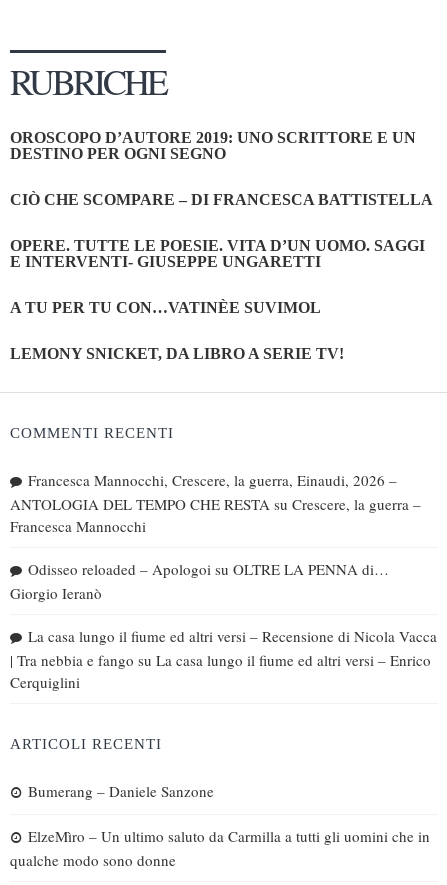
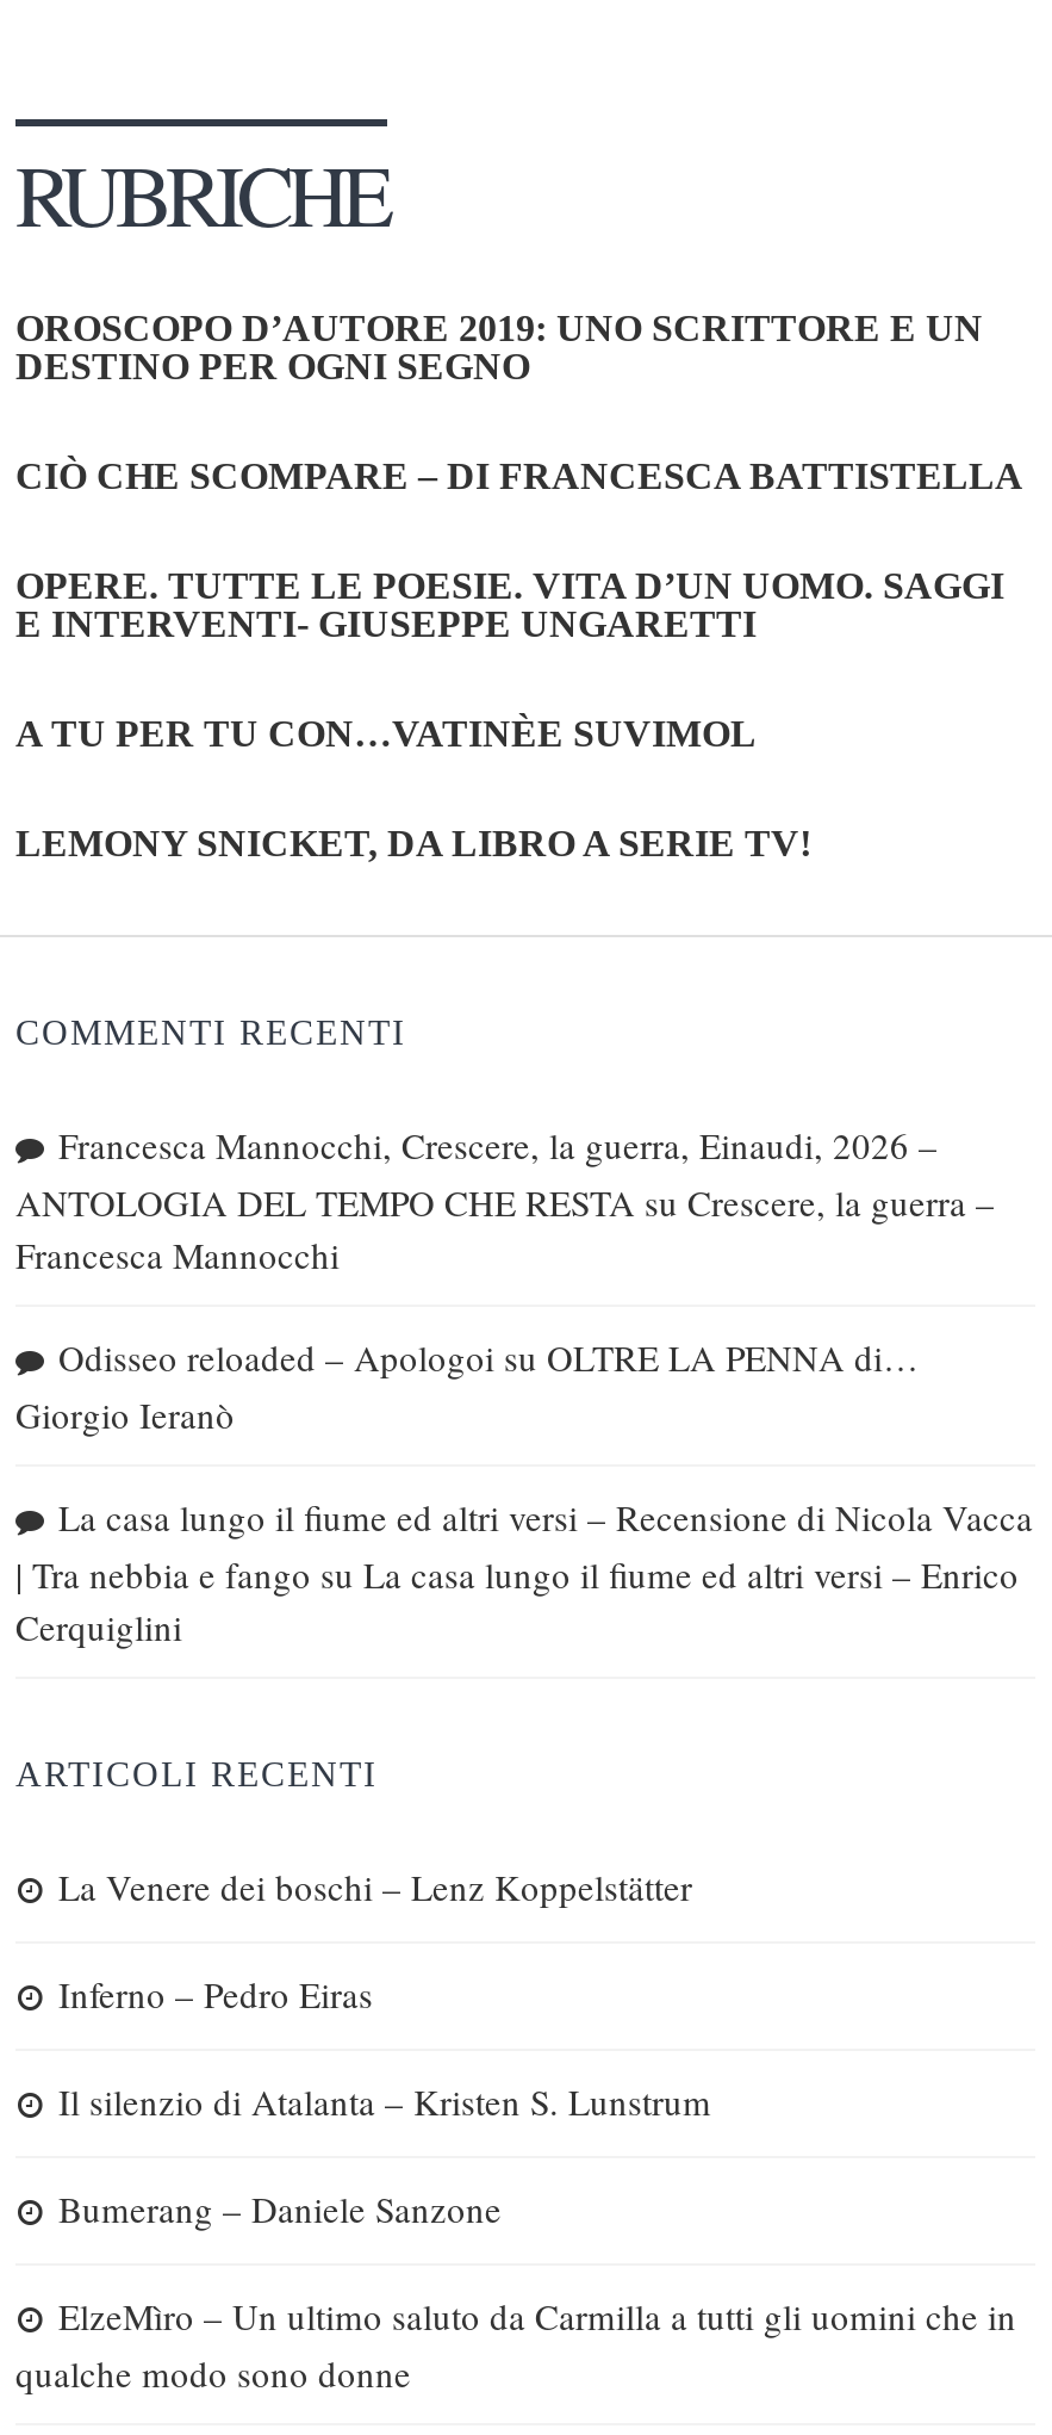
+ La Venere dei boschi – Lenz Koppelstätter
+ Inferno – Pedro Eiras
+ Il silenzio di Atalanta – Kristen S. Lunstrum
